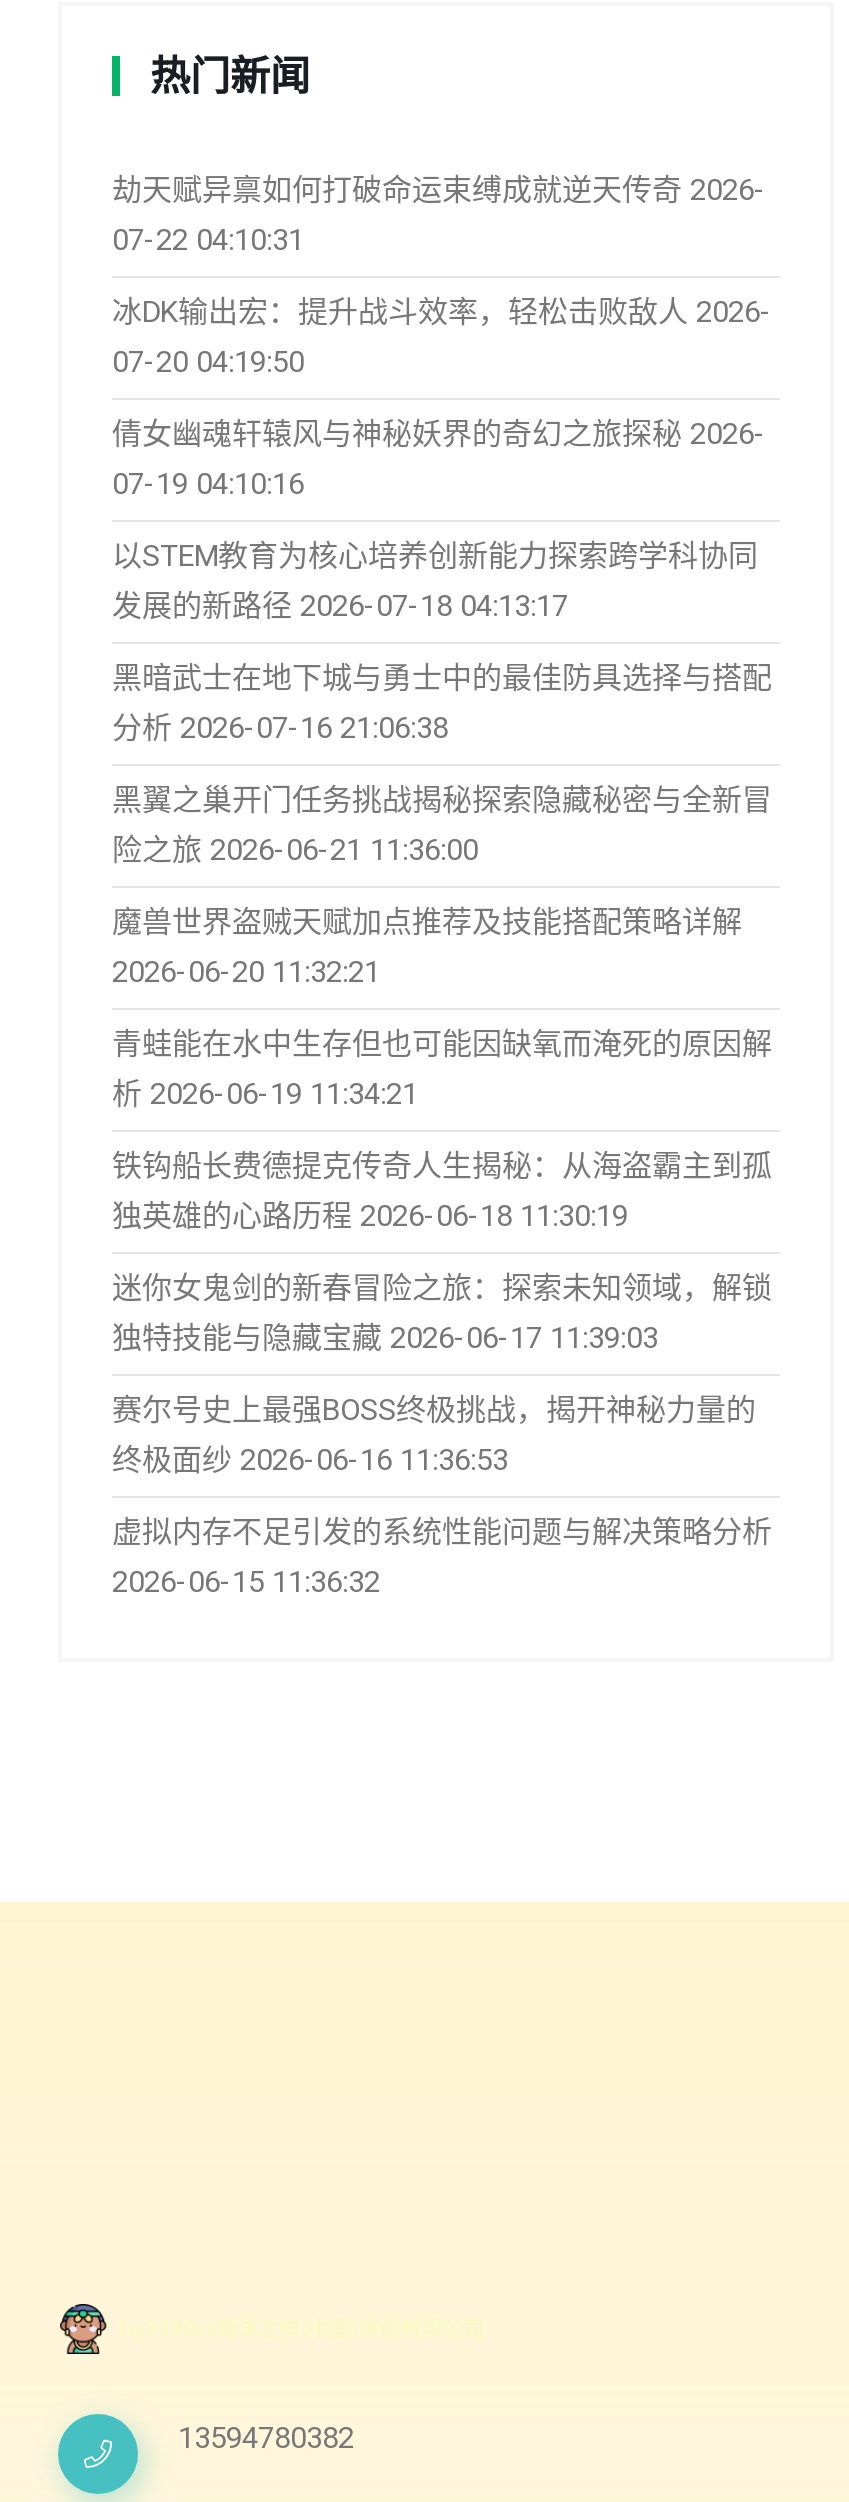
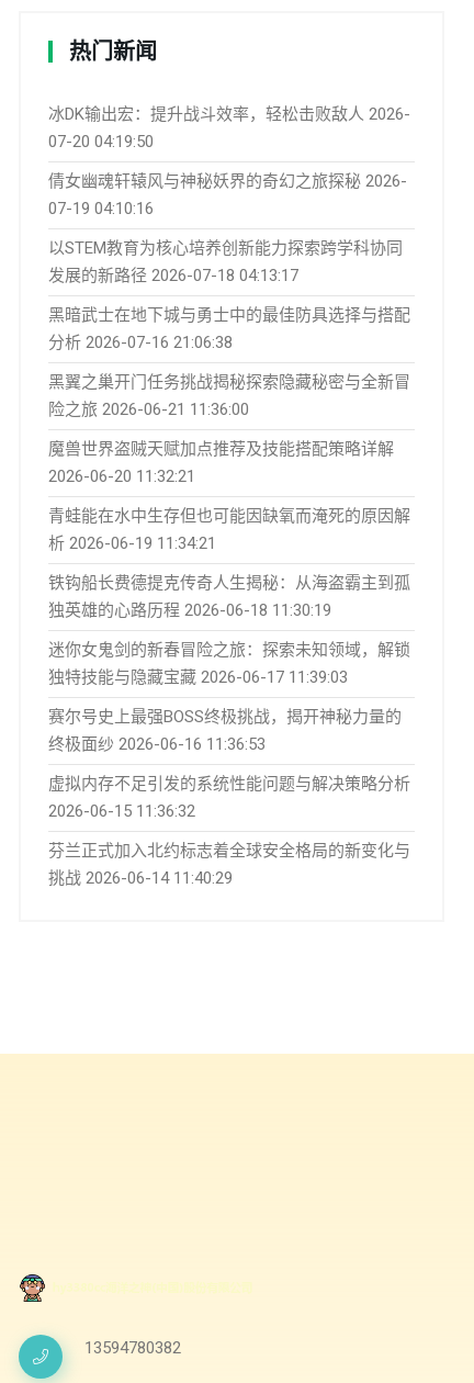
- 劫天赋异禀如何打破命运束缚成就逆天传奇 2026-
- 07-22 04:10:31

moved up: 冰DK输出宏：提升战斗效率，轻松击败敌人 2026- | 07-20 04:19:50 | 倩女幽魂轩辕风与神秘妖界的奇幻之旅探秘 2026- | ... | 虚拟内存不足引发的系统性能问题与解决策略分析 | 2026-06-15 11:36:32

+ 芬兰正式加入北约标志着全球安全格局的新变化与
+ 挑战 2026-06-14 11:40:29
